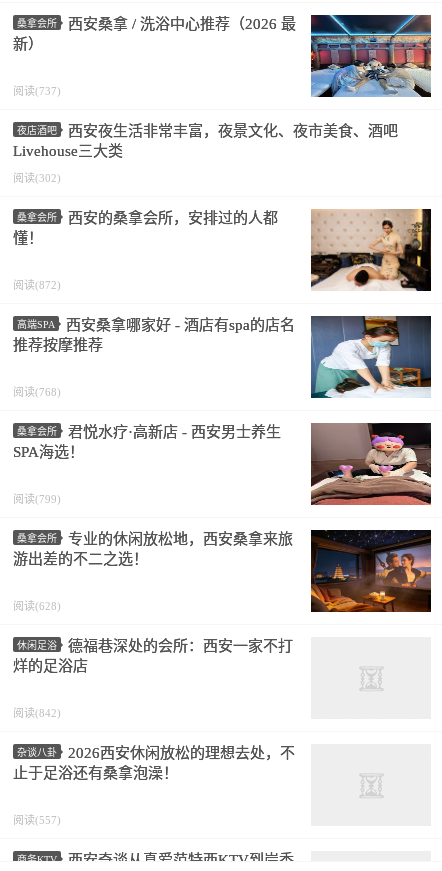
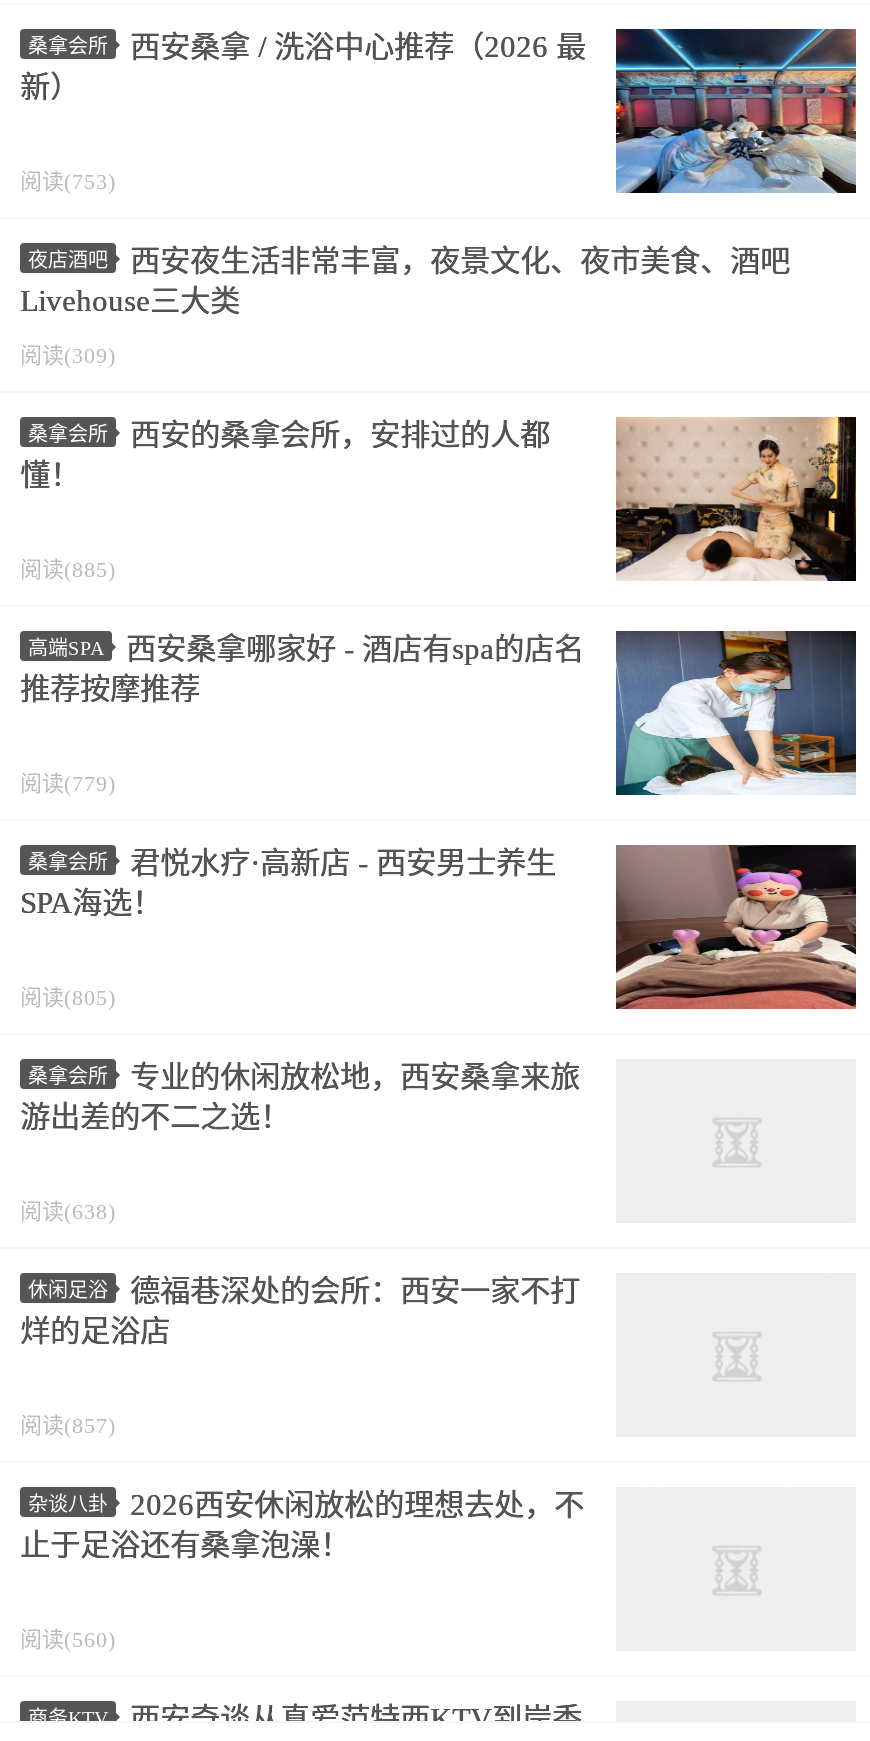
- 阅读(737)
+ 阅读(753)

- 阅读(302)
+ 阅读(309)

- 阅读(872)
+ 阅读(885)

- 阅读(768)
+ 阅读(779)

- 阅读(799)
+ 阅读(805)

- [image]

- 阅读(628)
+ 阅读(638)

- 阅读(842)
+ 阅读(857)

- 阅读(557)
+ 阅读(560)
